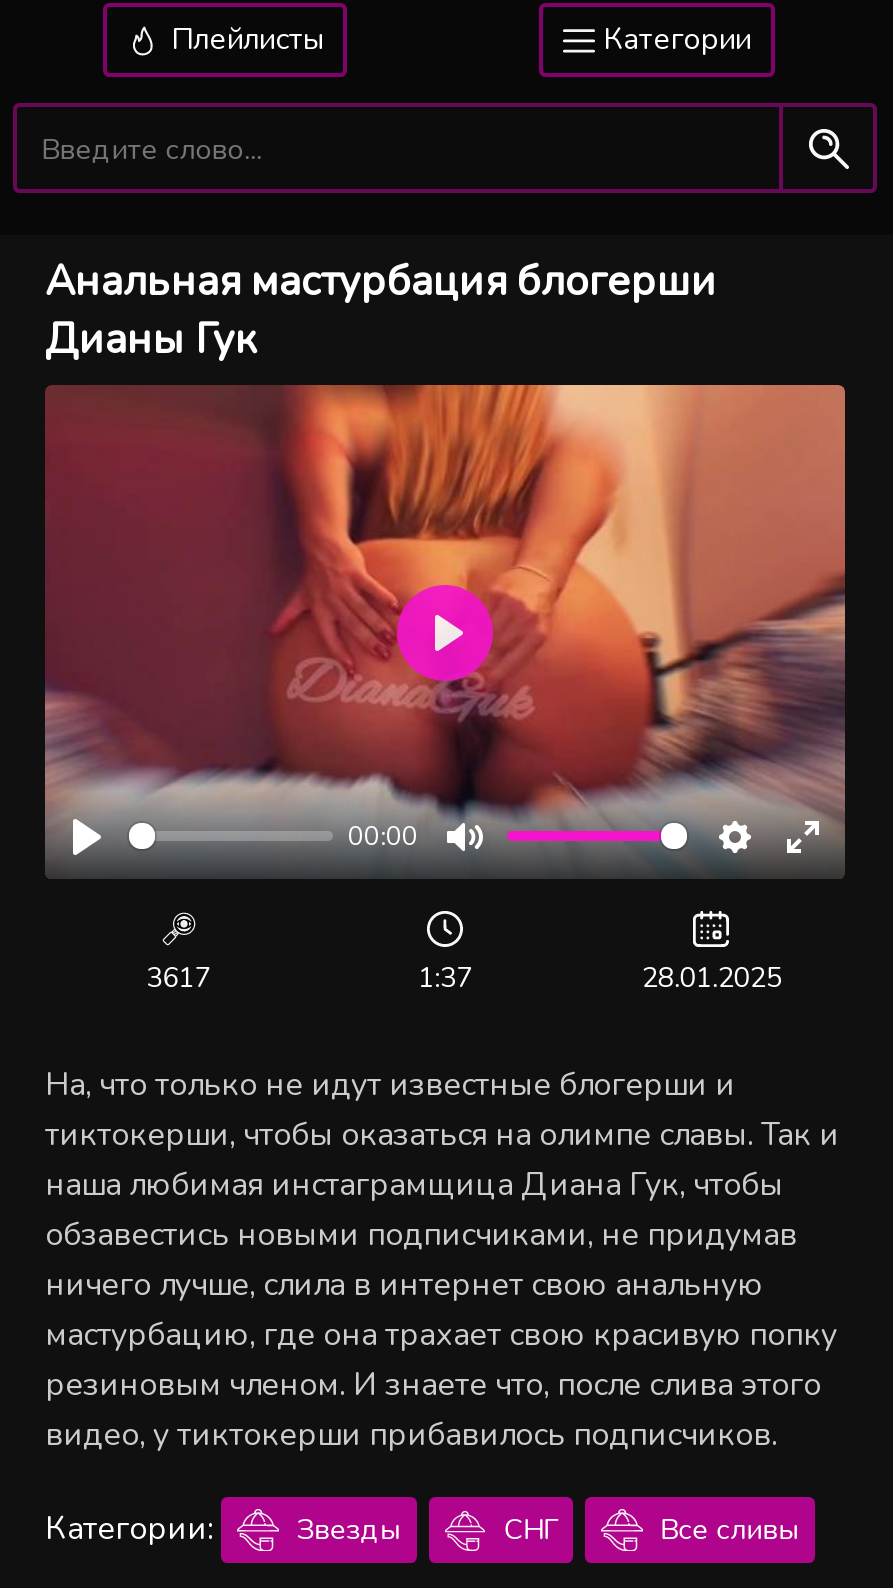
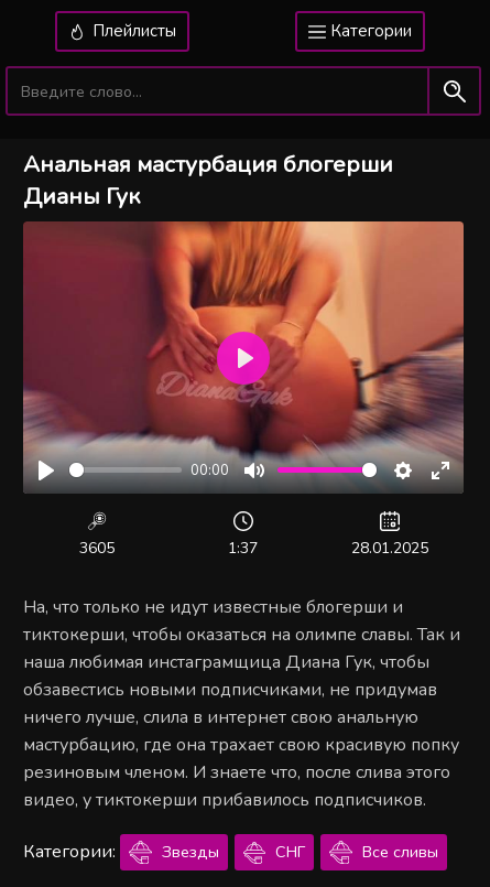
- 3617
+ 3605
